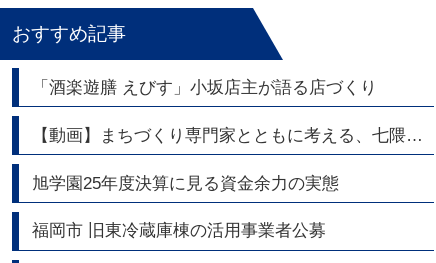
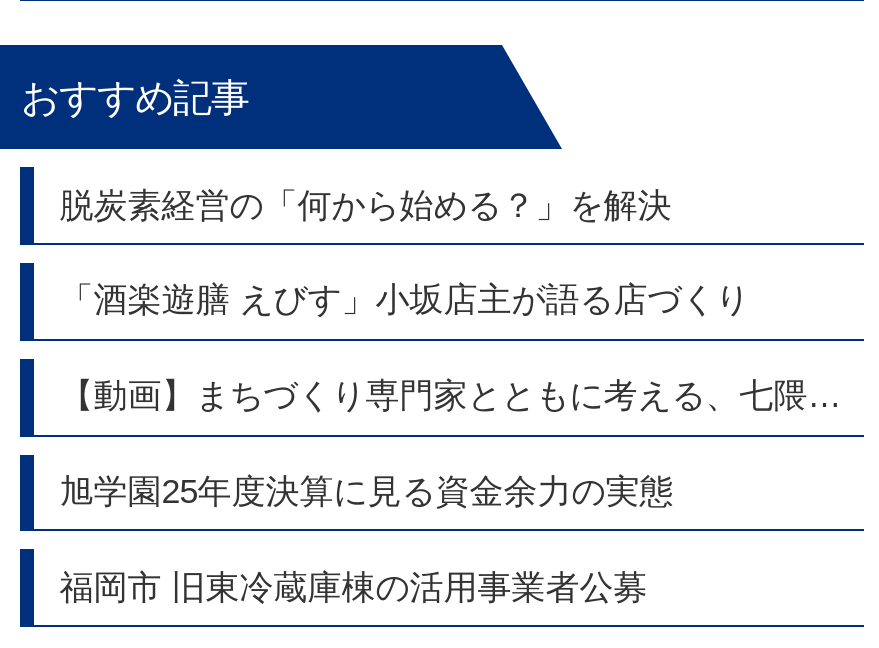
+ 脱炭素経営の「何から始める？」を解決
